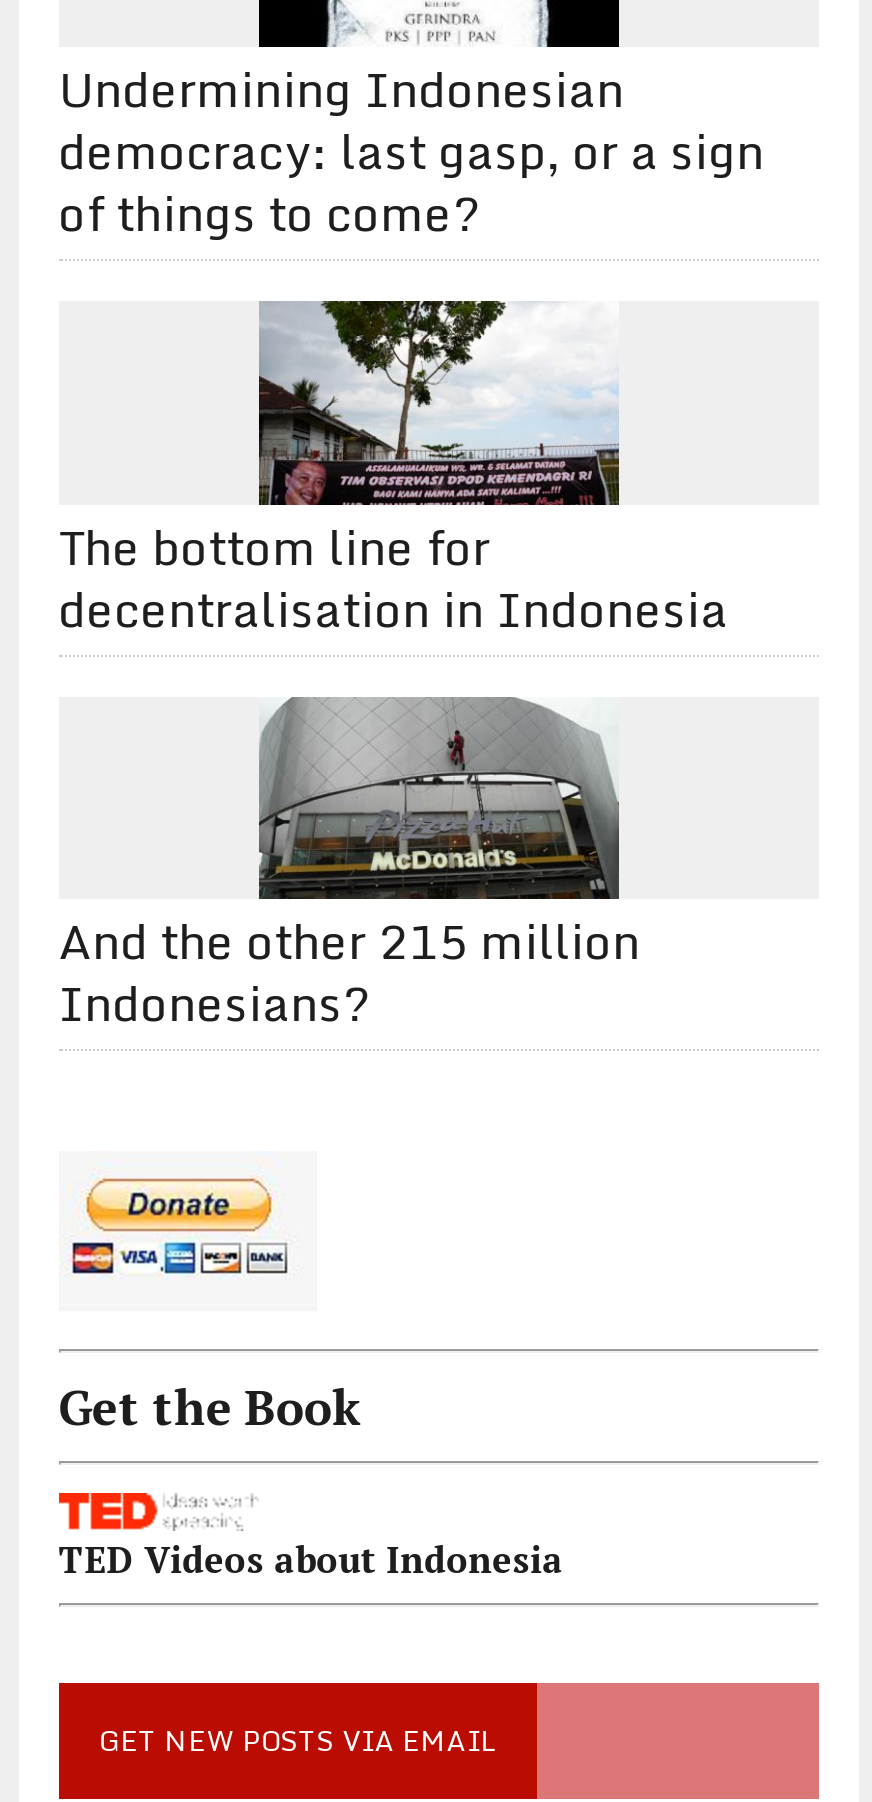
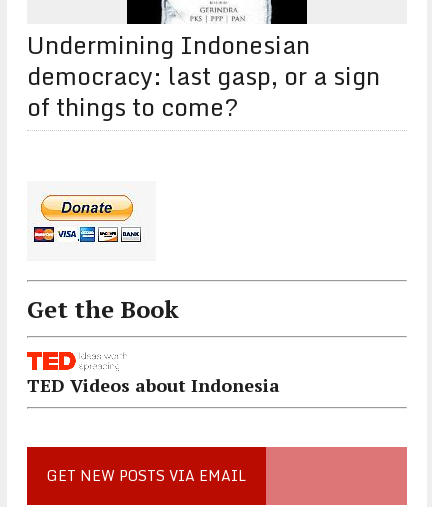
- [image]
- The bottom line for
- decentralisation in Indonesia

- [image]
- And the other 215 million
- Indonesians?
